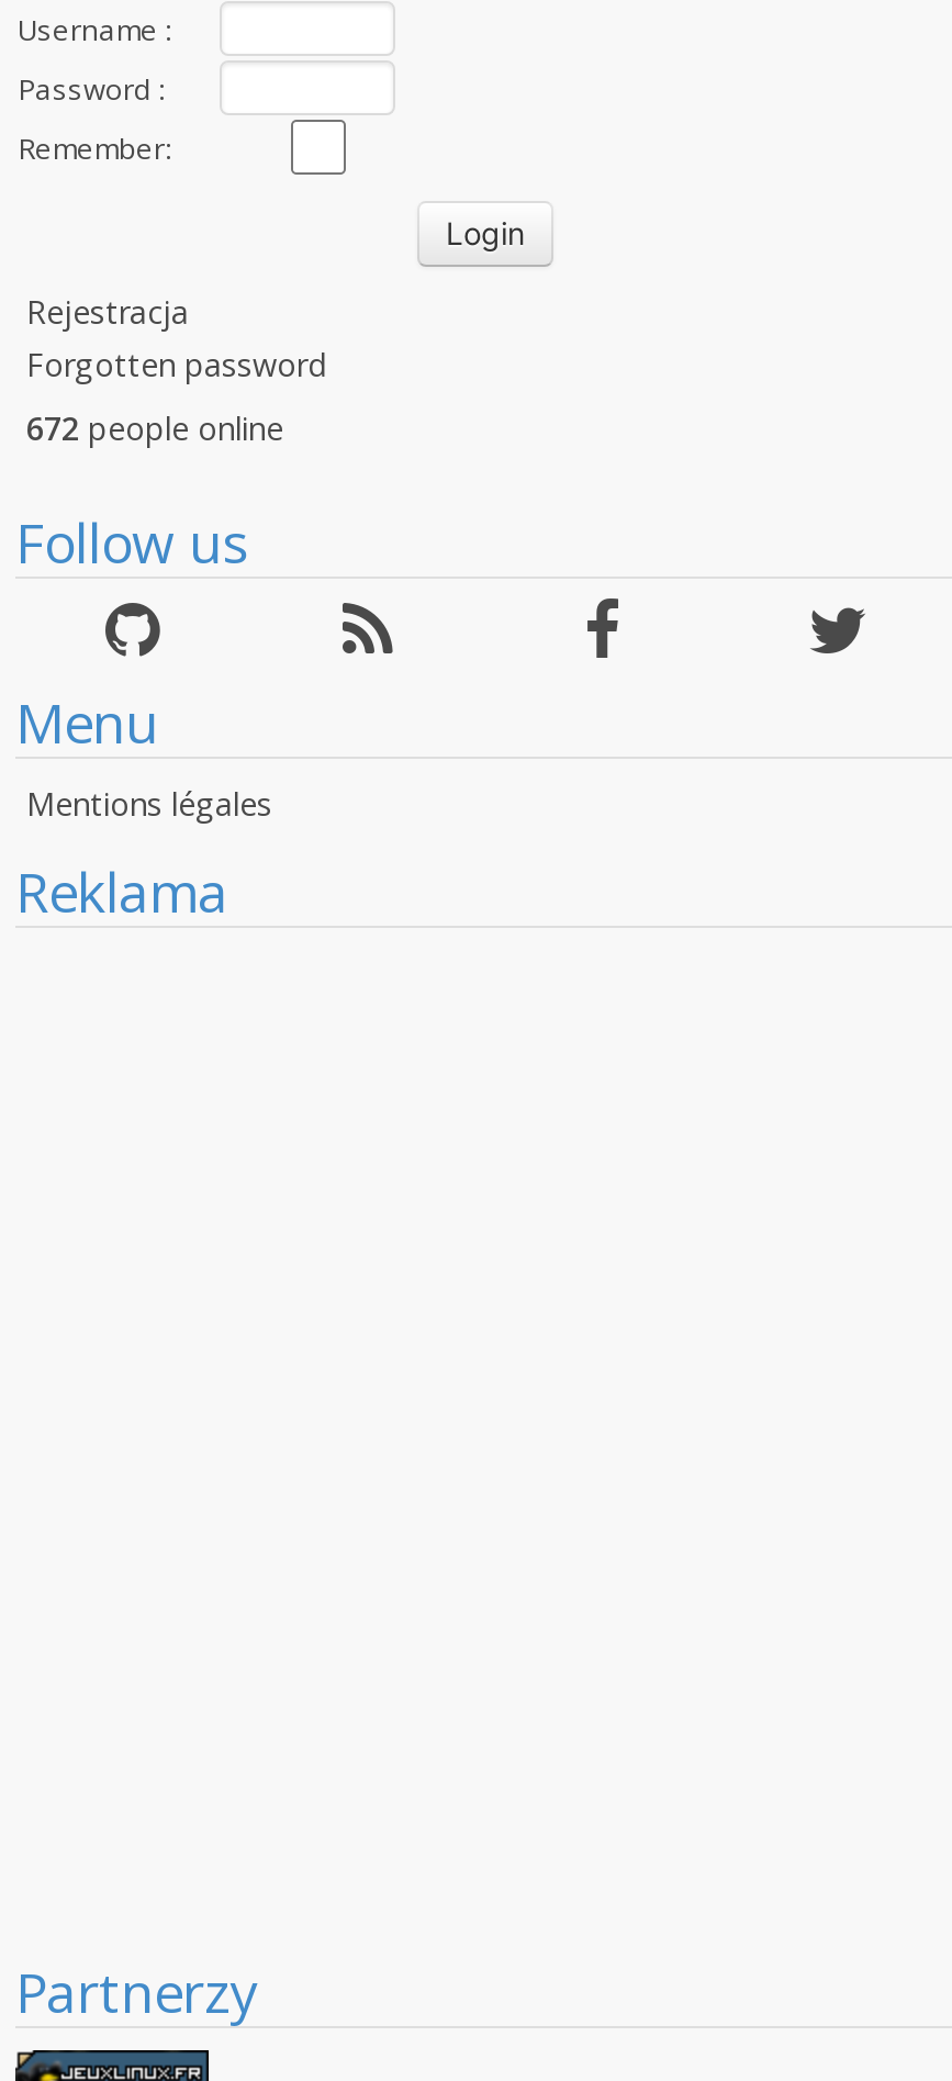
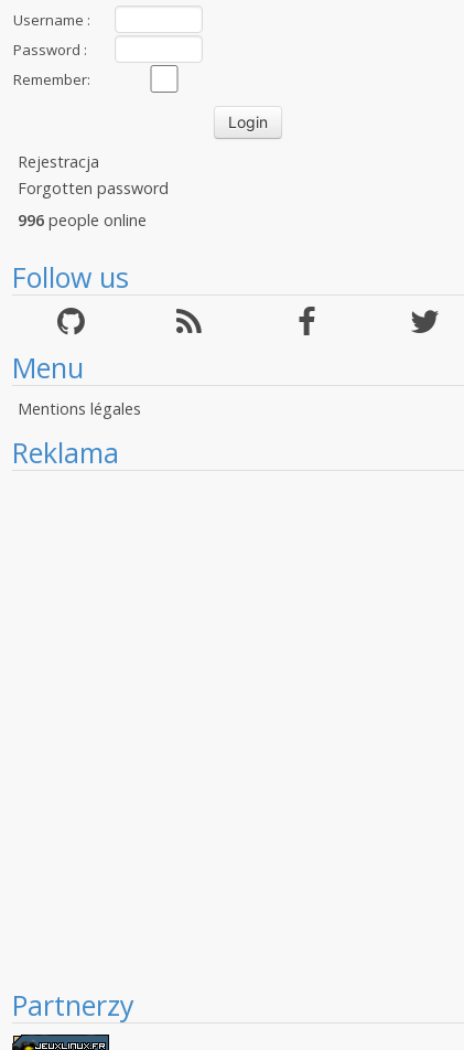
- 672 people online
+ 996 people online
